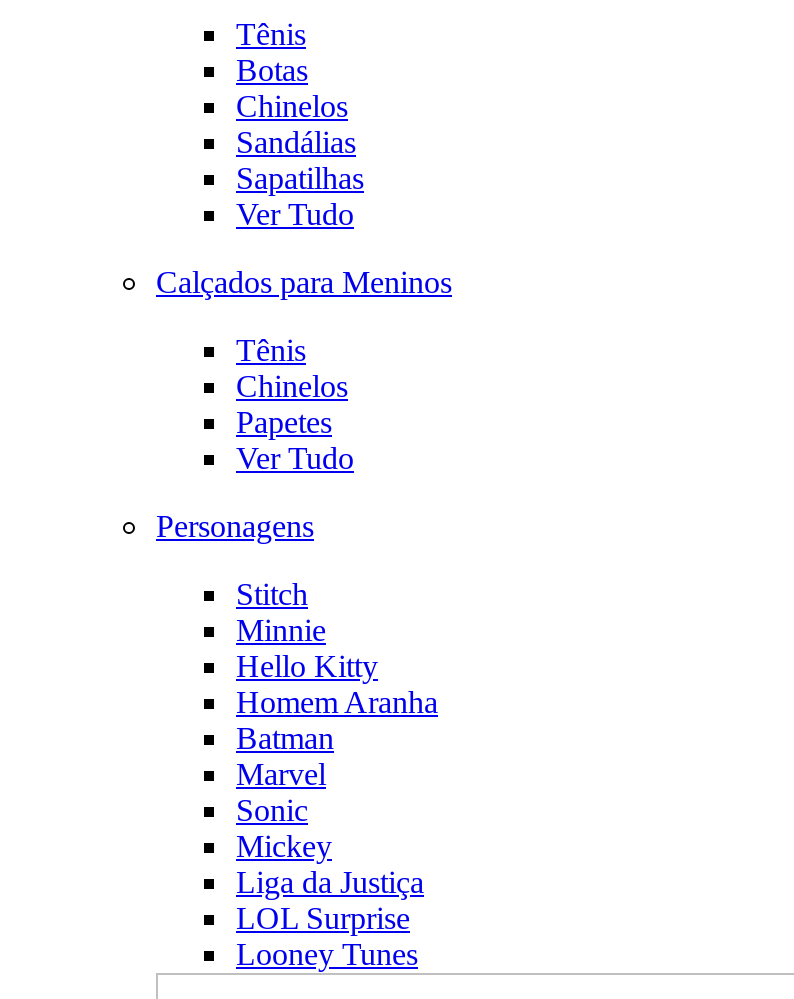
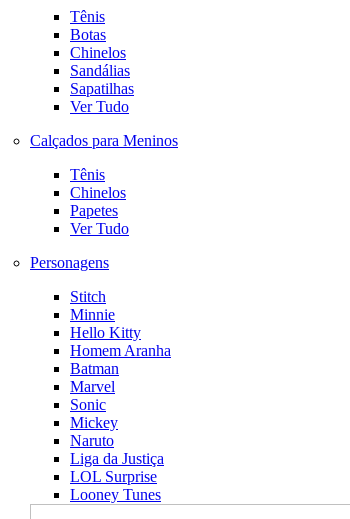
+ Naruto
